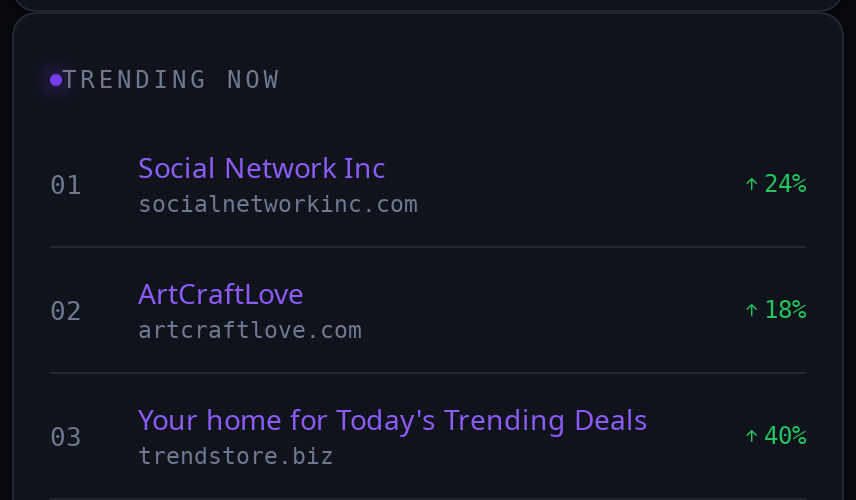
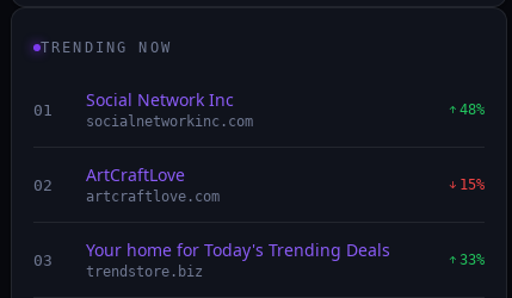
- 24%
+ 48%

- 18%
+ 15%

- 40%
+ 33%
